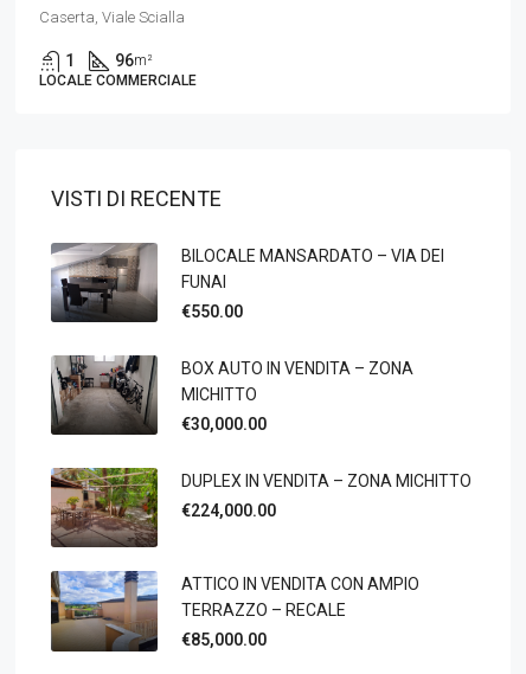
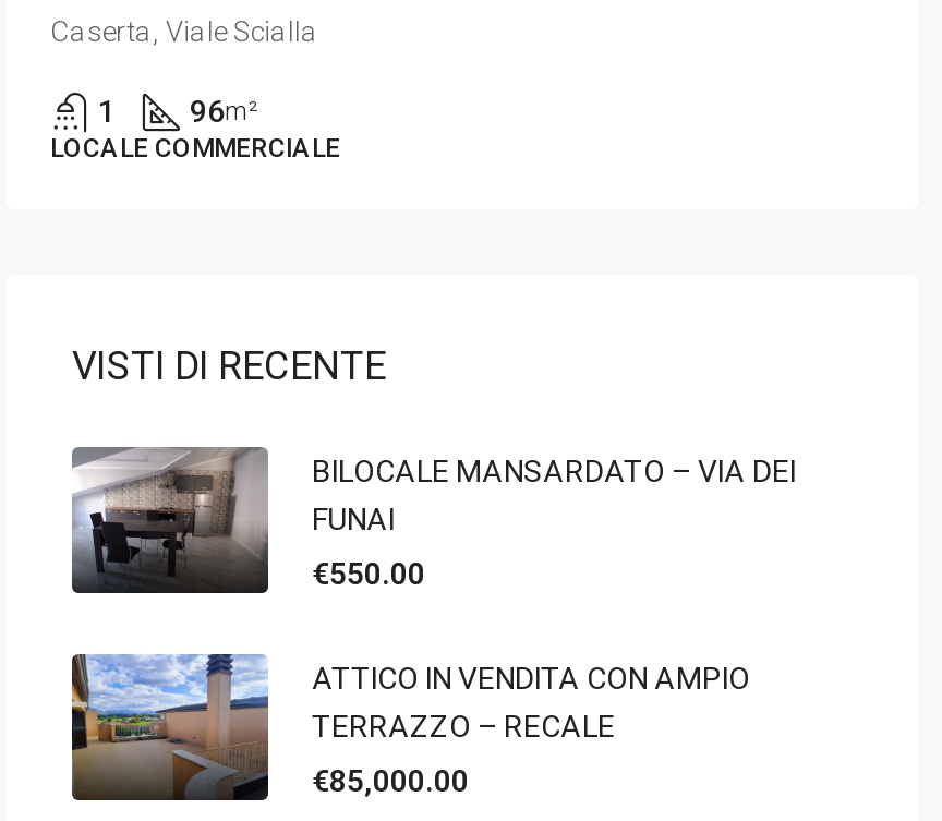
- [image]
- BOX AUTO IN VENDITA – ZONA
- MICHITTO
- €30,000.00
- DUPLEX IN VENDITA – ZONA MICHITTO
- €224,000.00

- [image]
